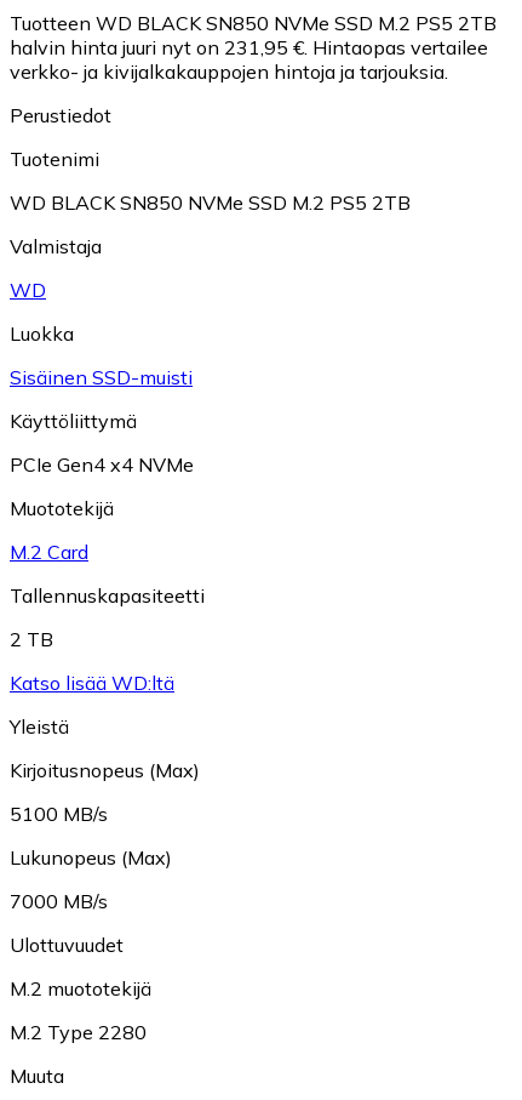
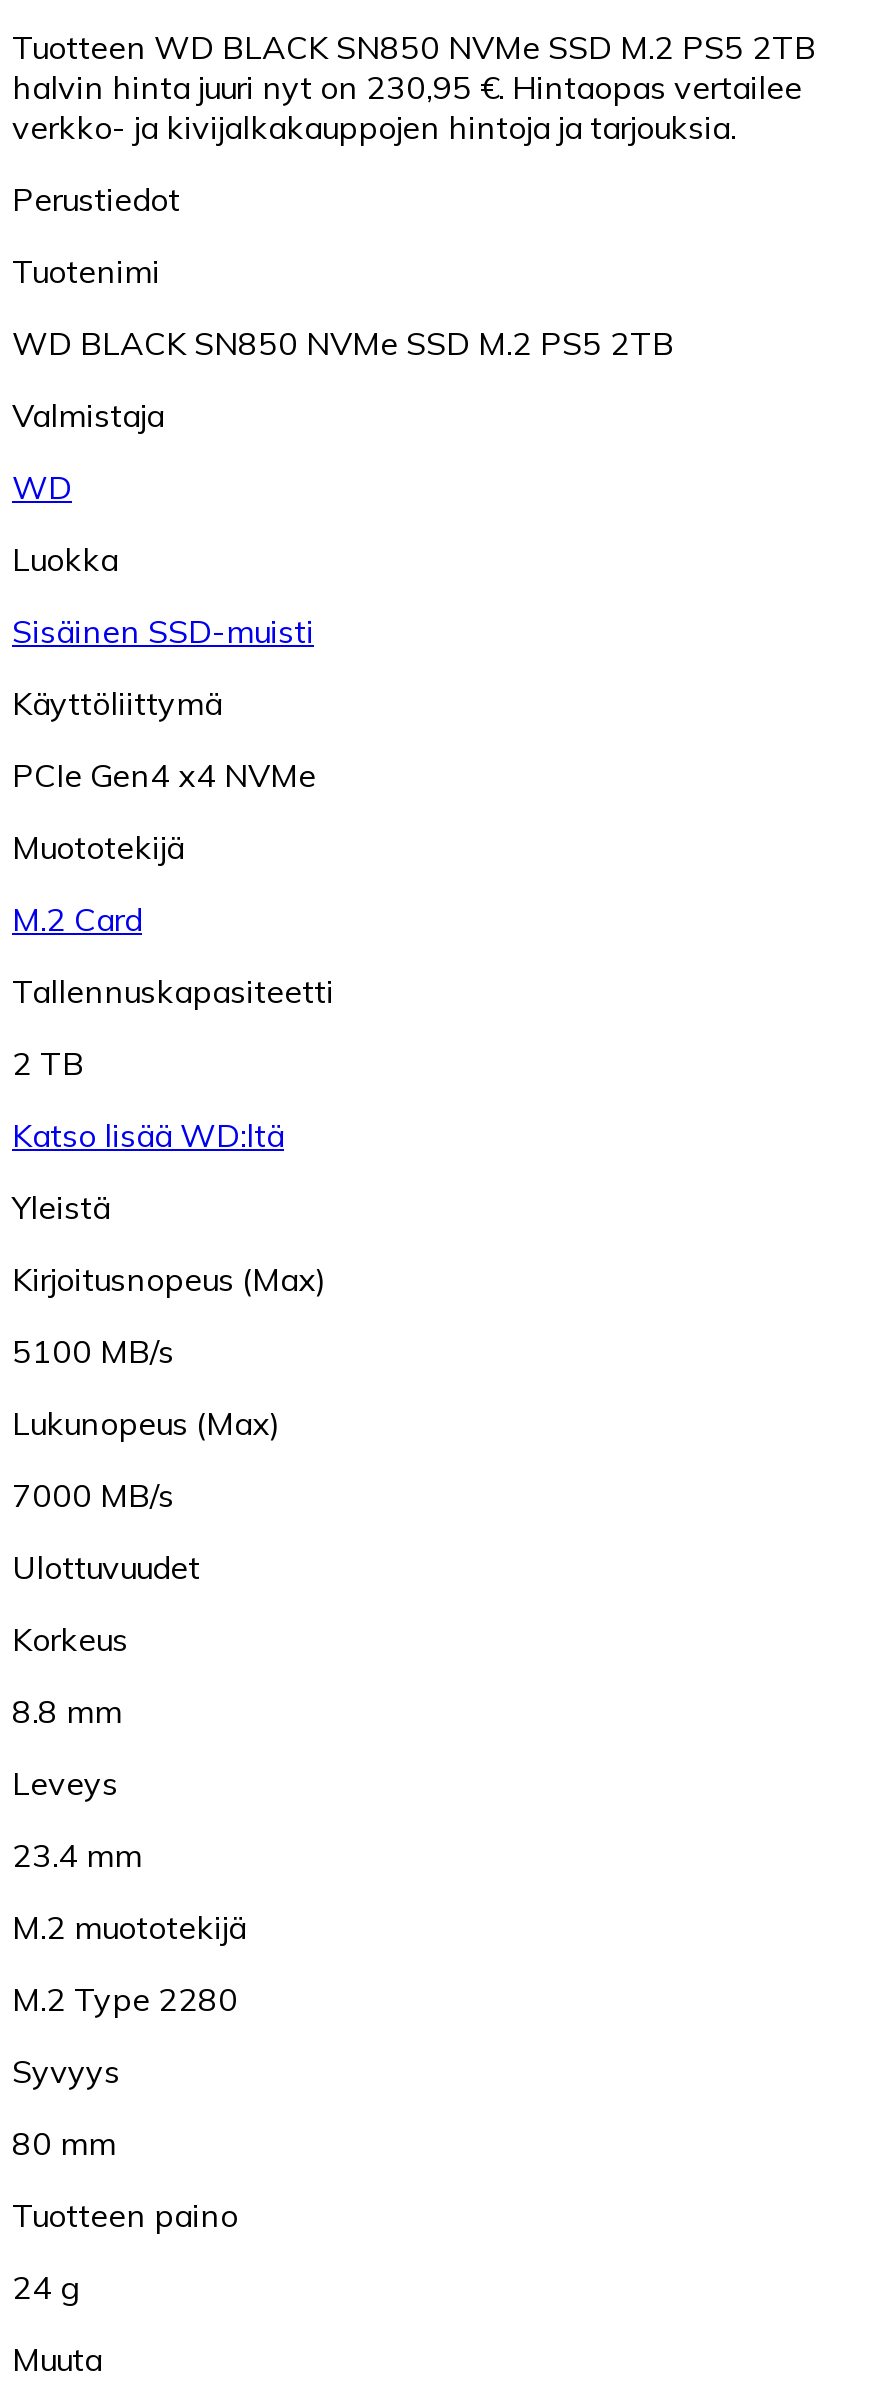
- halvin hinta juuri nyt on 231,95 €. Hintaopas vertailee
+ halvin hinta juuri nyt on 230,95 €. Hintaopas vertailee

+ Korkeus
+ 8.8 mm
+ Leveys
+ 23.4 mm

+ Syvyys
+ 80 mm
+ Tuotteen paino
+ 24 g
